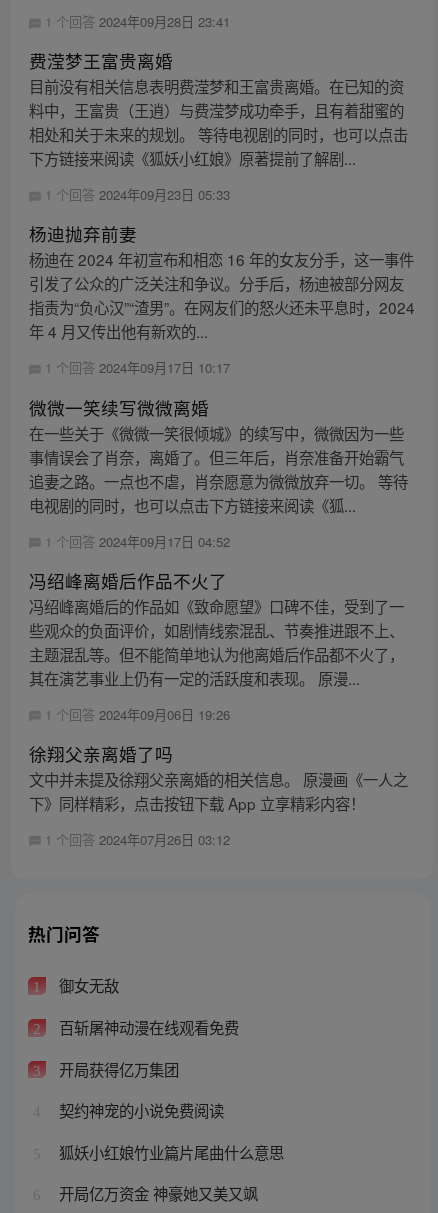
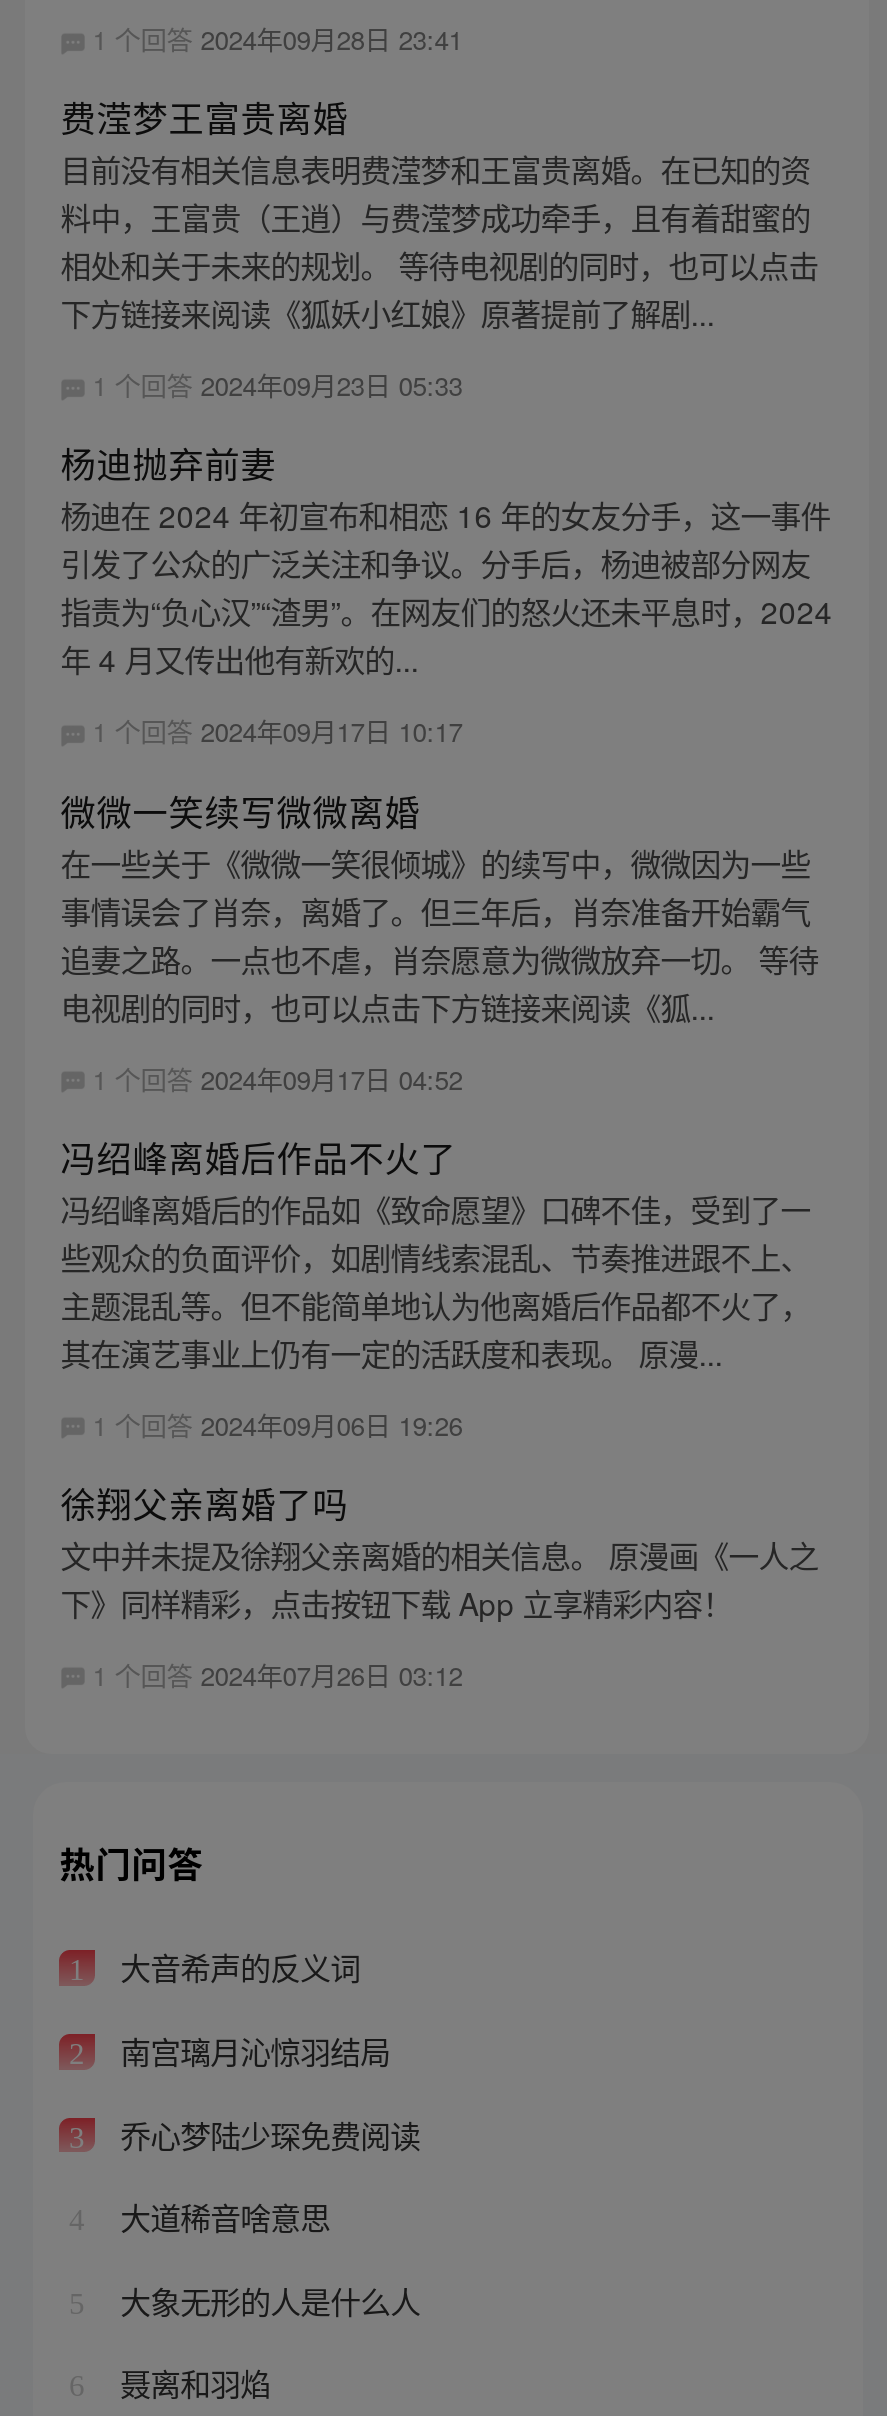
- 御女无敌
+ 大音希声的反义词

- 百斩屠神动漫在线观看免费
+ 南宫璃月沁惊羽结局

- 开局获得亿万集团
+ 乔心梦陆少琛免费阅读

- 契约神宠的小说免费阅读
+ 大道稀音啥意思

- 狐妖小红娘竹业篇片尾曲什么意思
+ 大象无形的人是什么人

- 开局亿万资金 神豪她又美又飒
+ 聂离和羽焰
